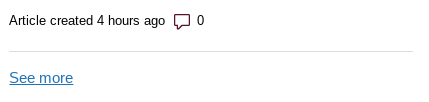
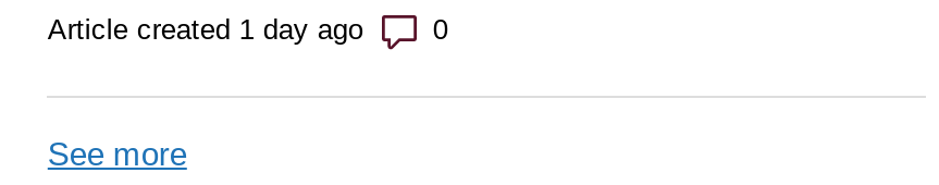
- Article created 4 hours ago
+ Article created 1 day ago
